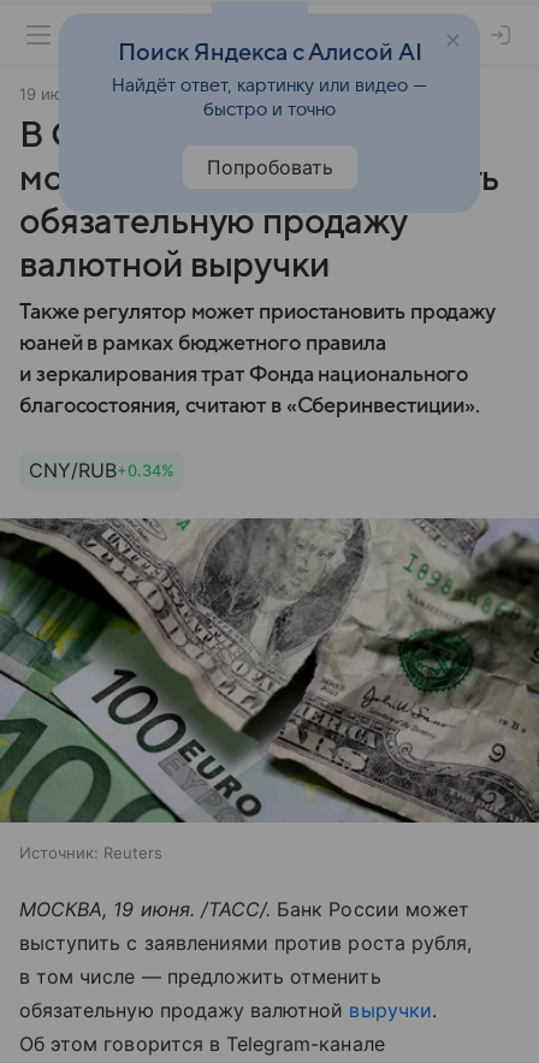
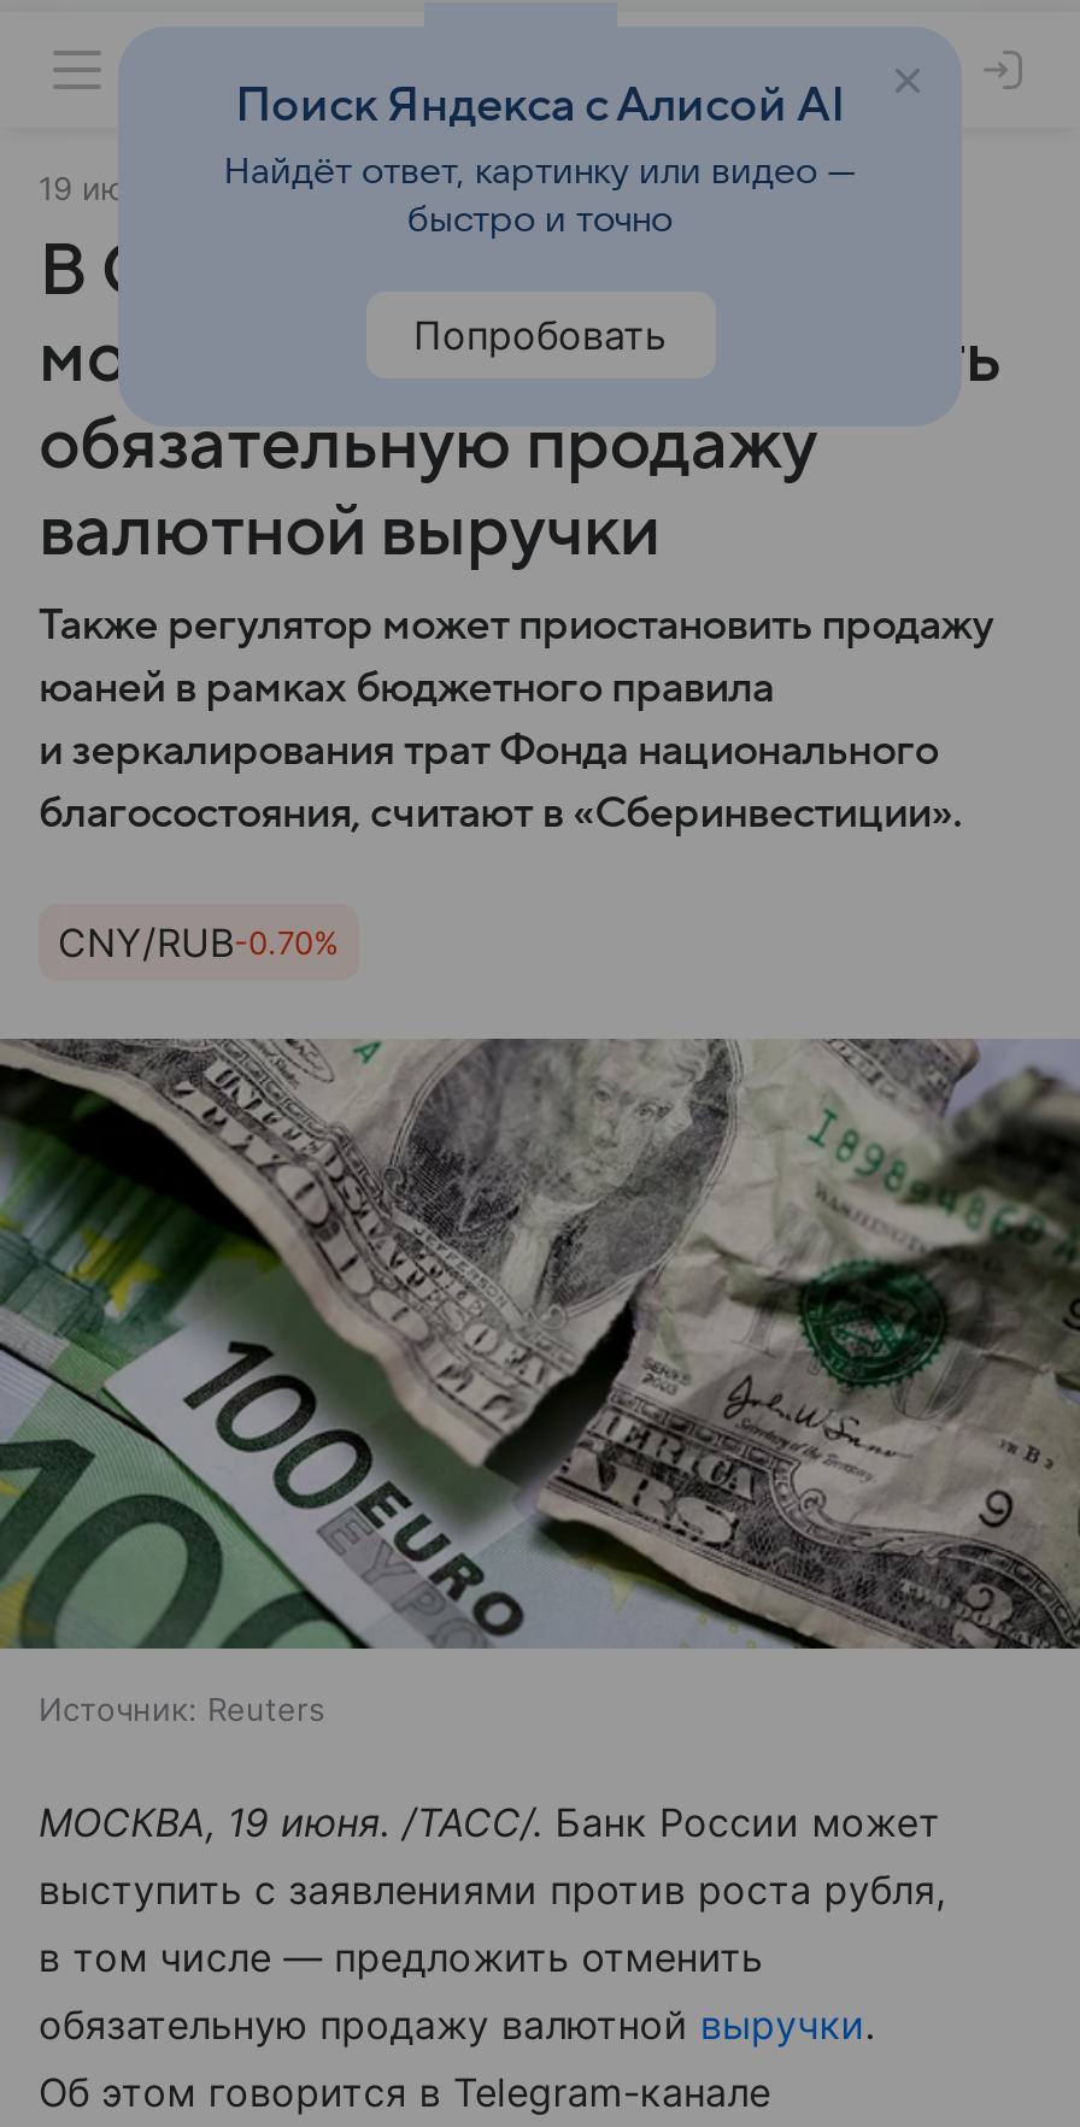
- CNY/RUB+0.34%
+ CNY/RUB-0.70%
